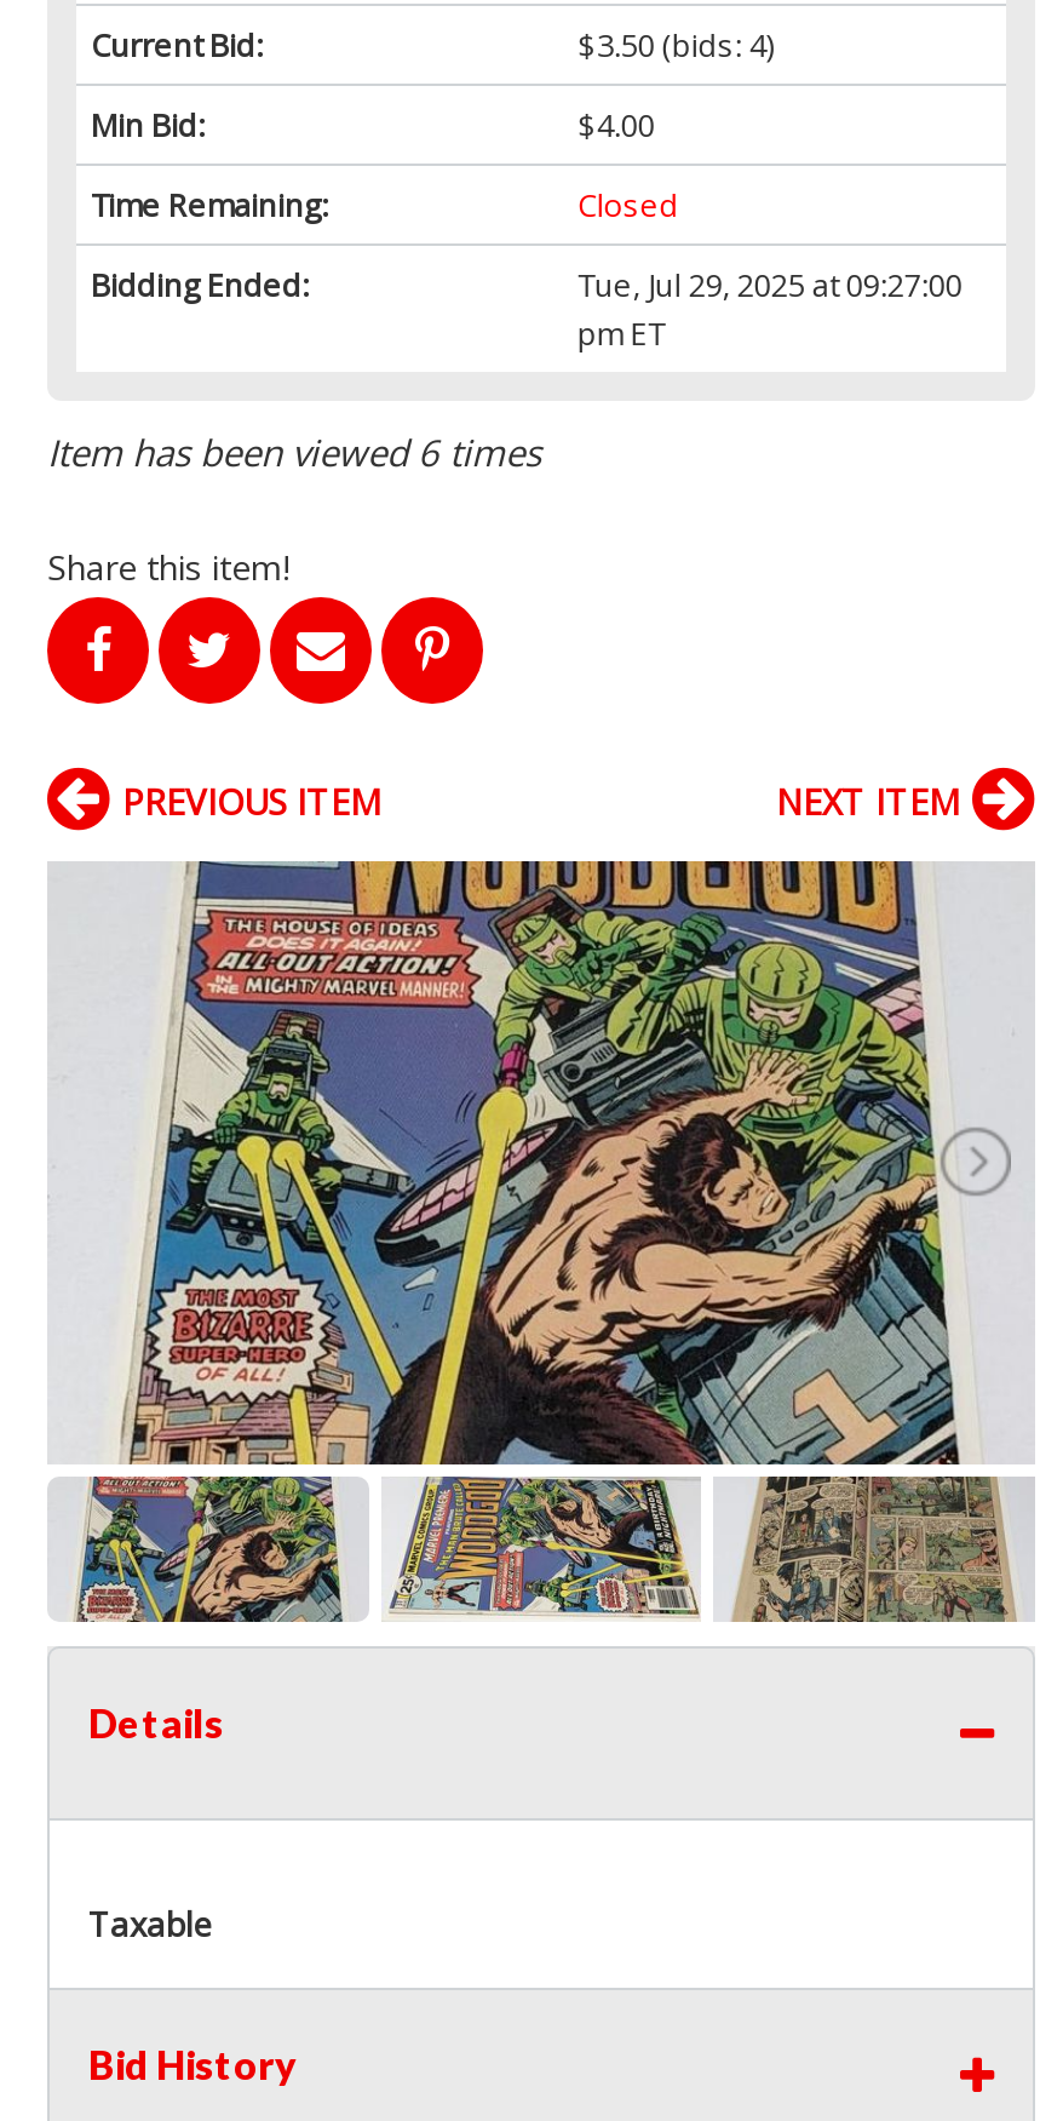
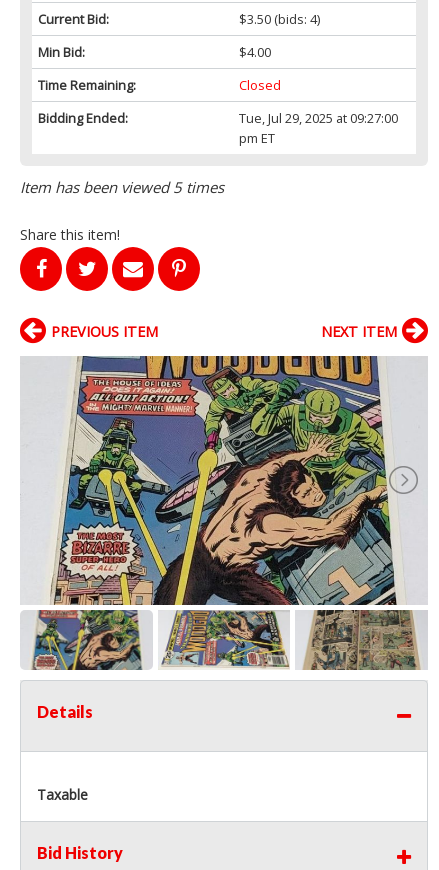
- Item has been viewed 6 times
+ Item has been viewed 5 times
